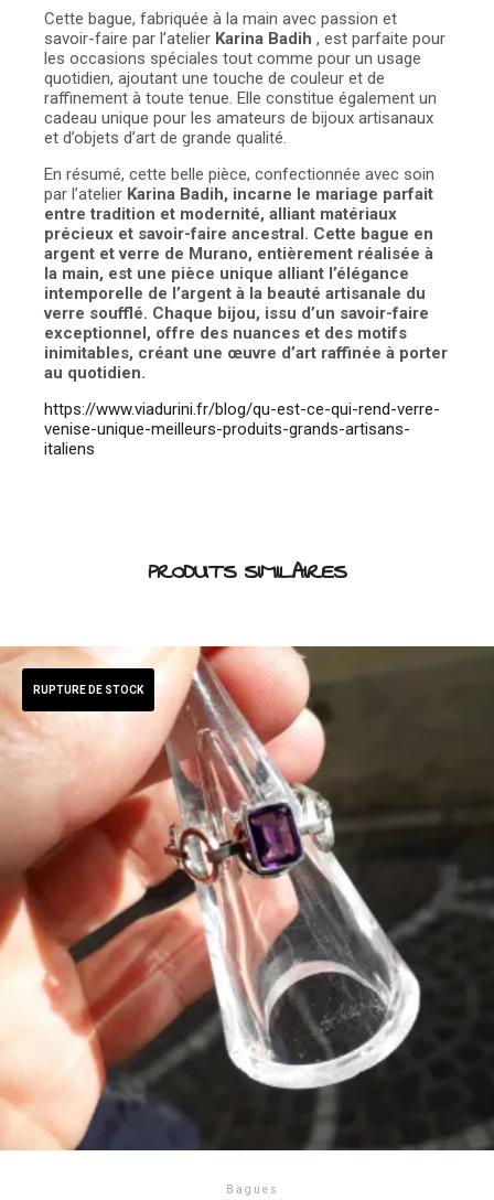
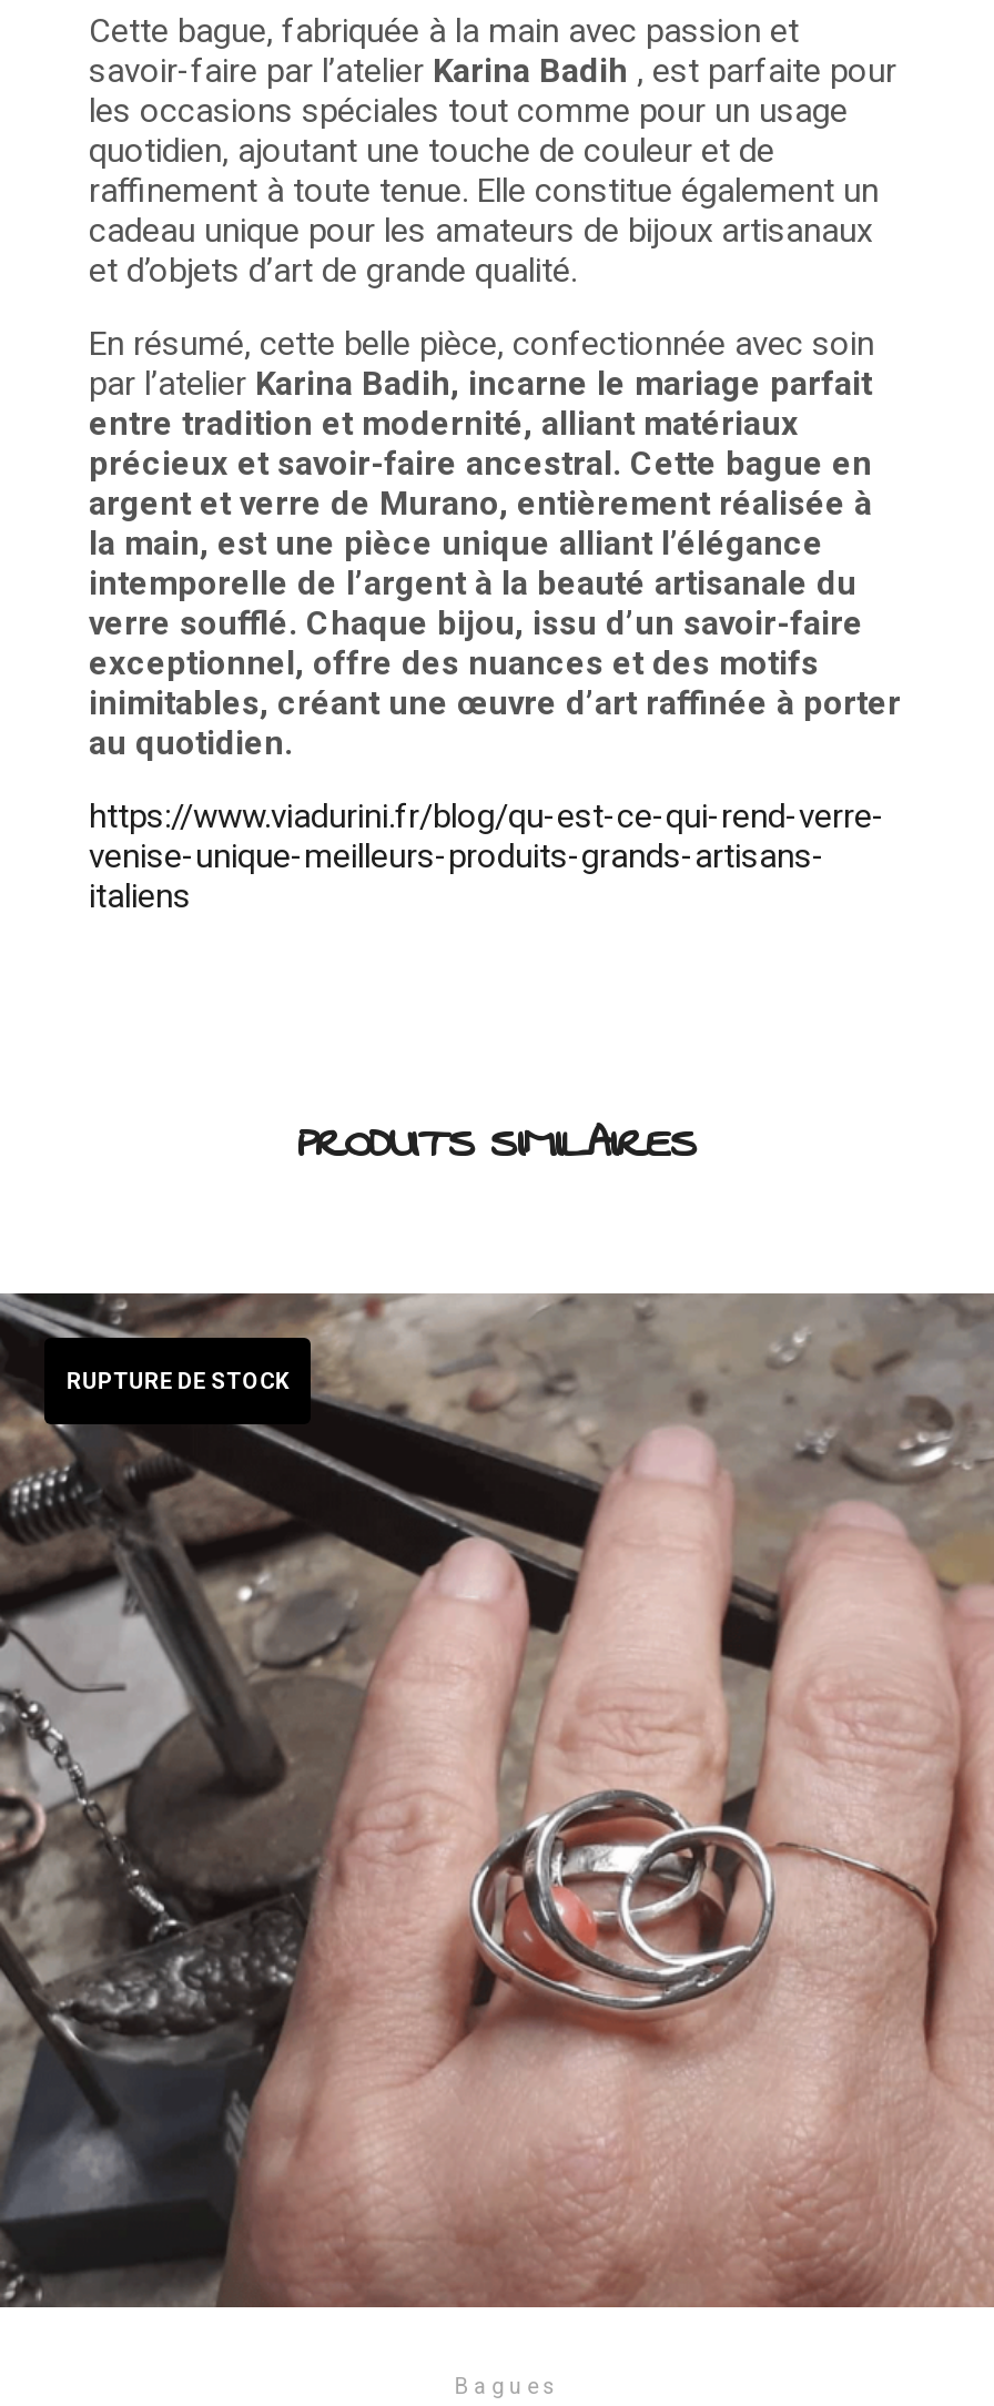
- [image]
+ [image]
